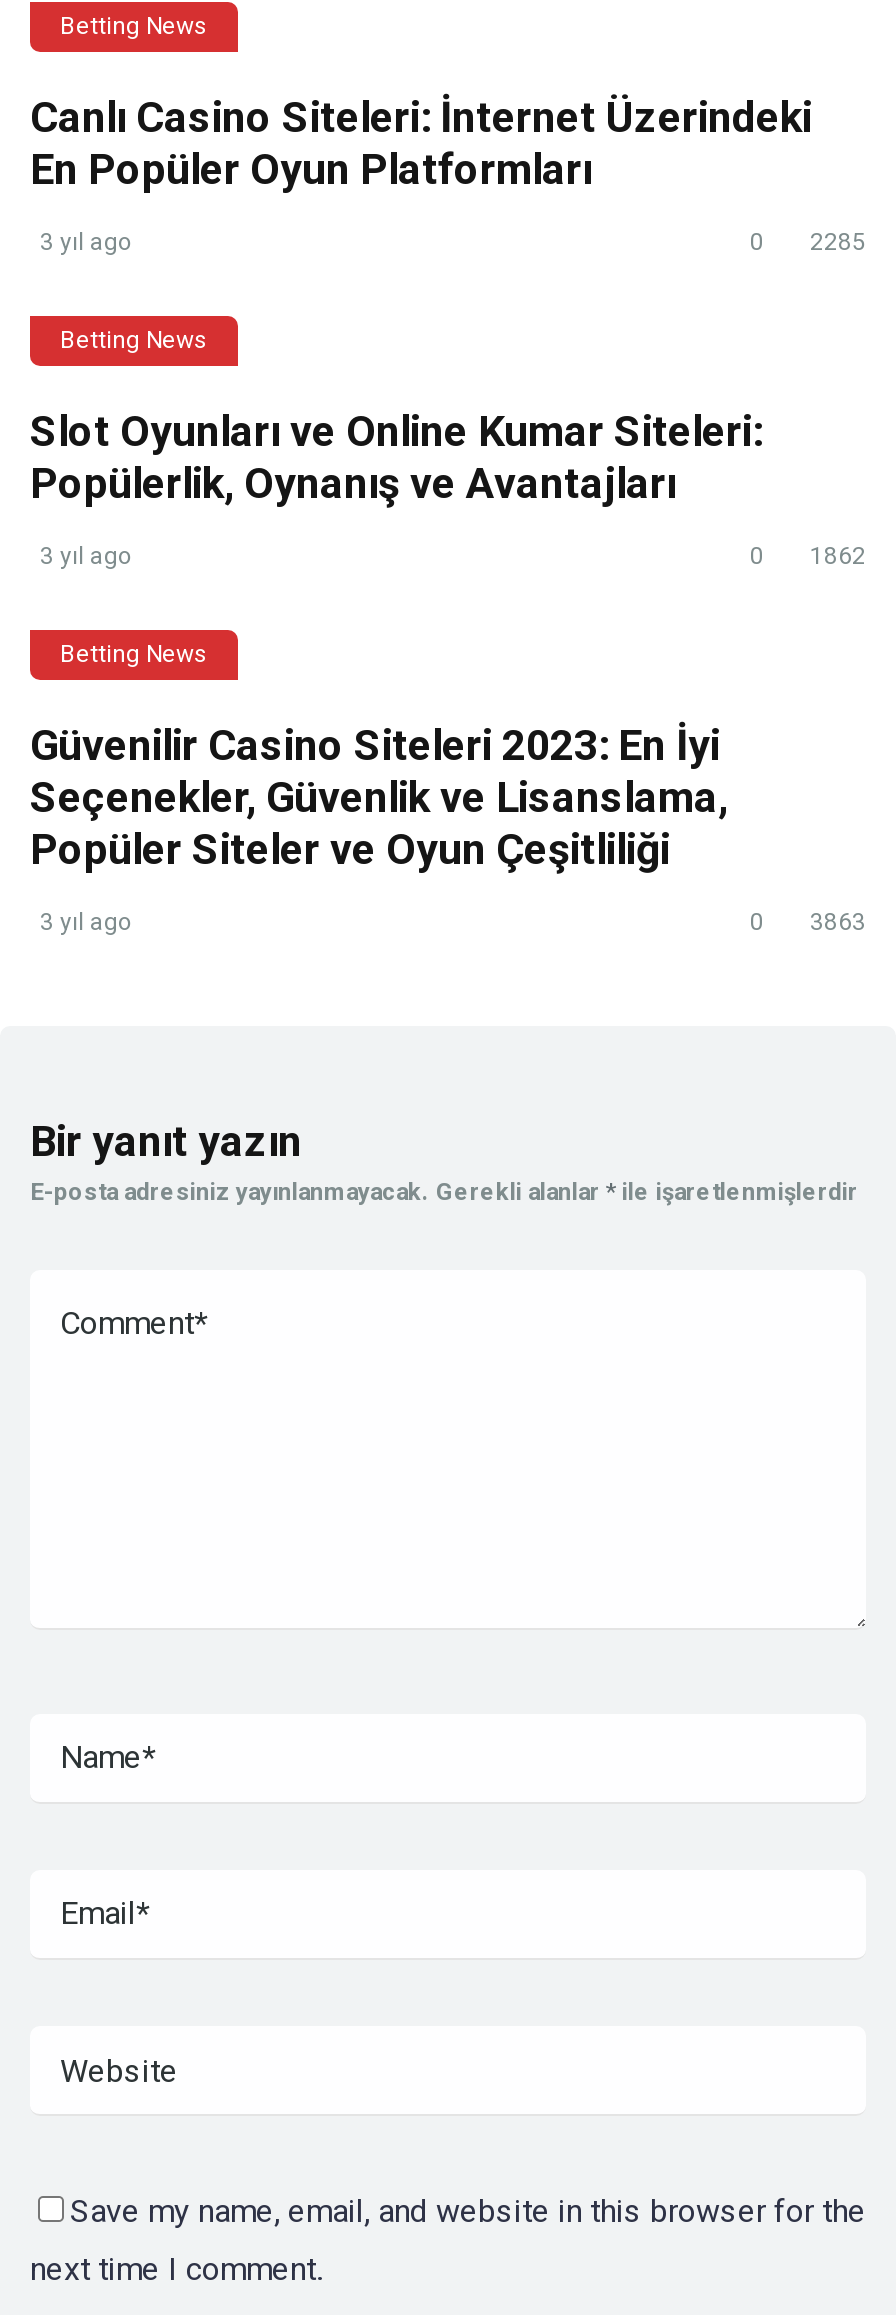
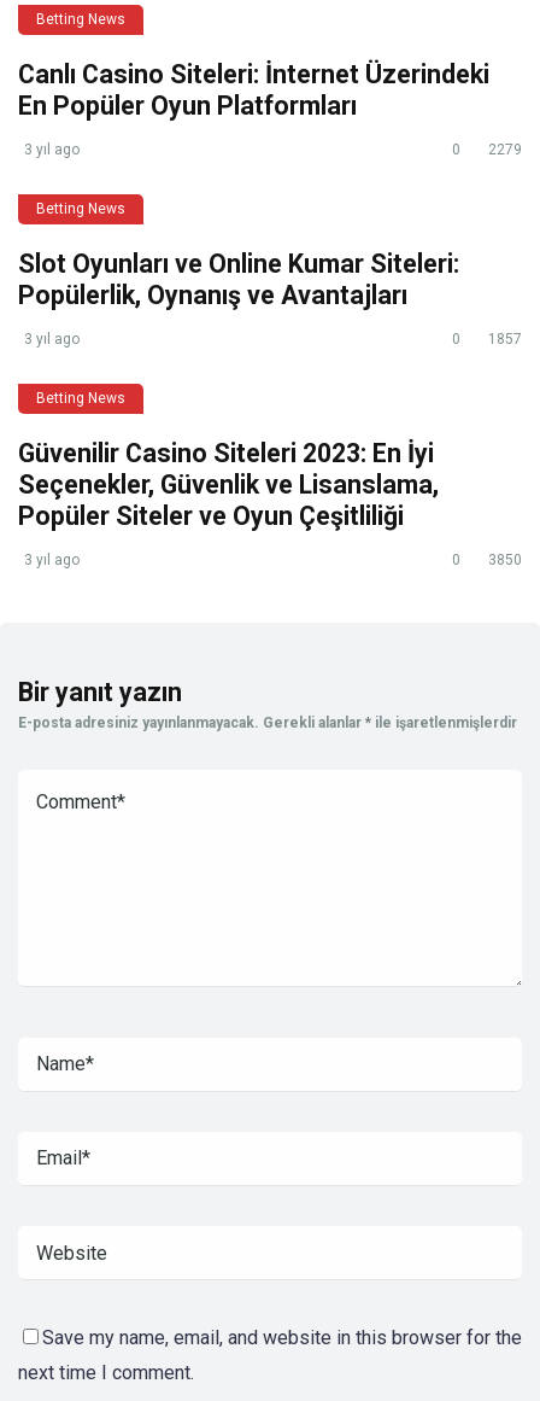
- 0 2285
+ 0 2279

- 0 1862
+ 0 1857

- 0 3863
+ 0 3850
